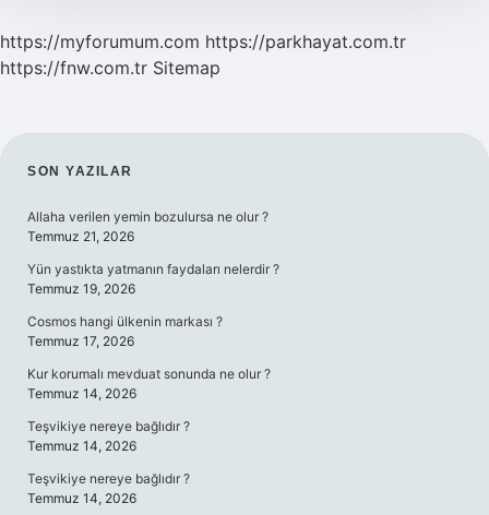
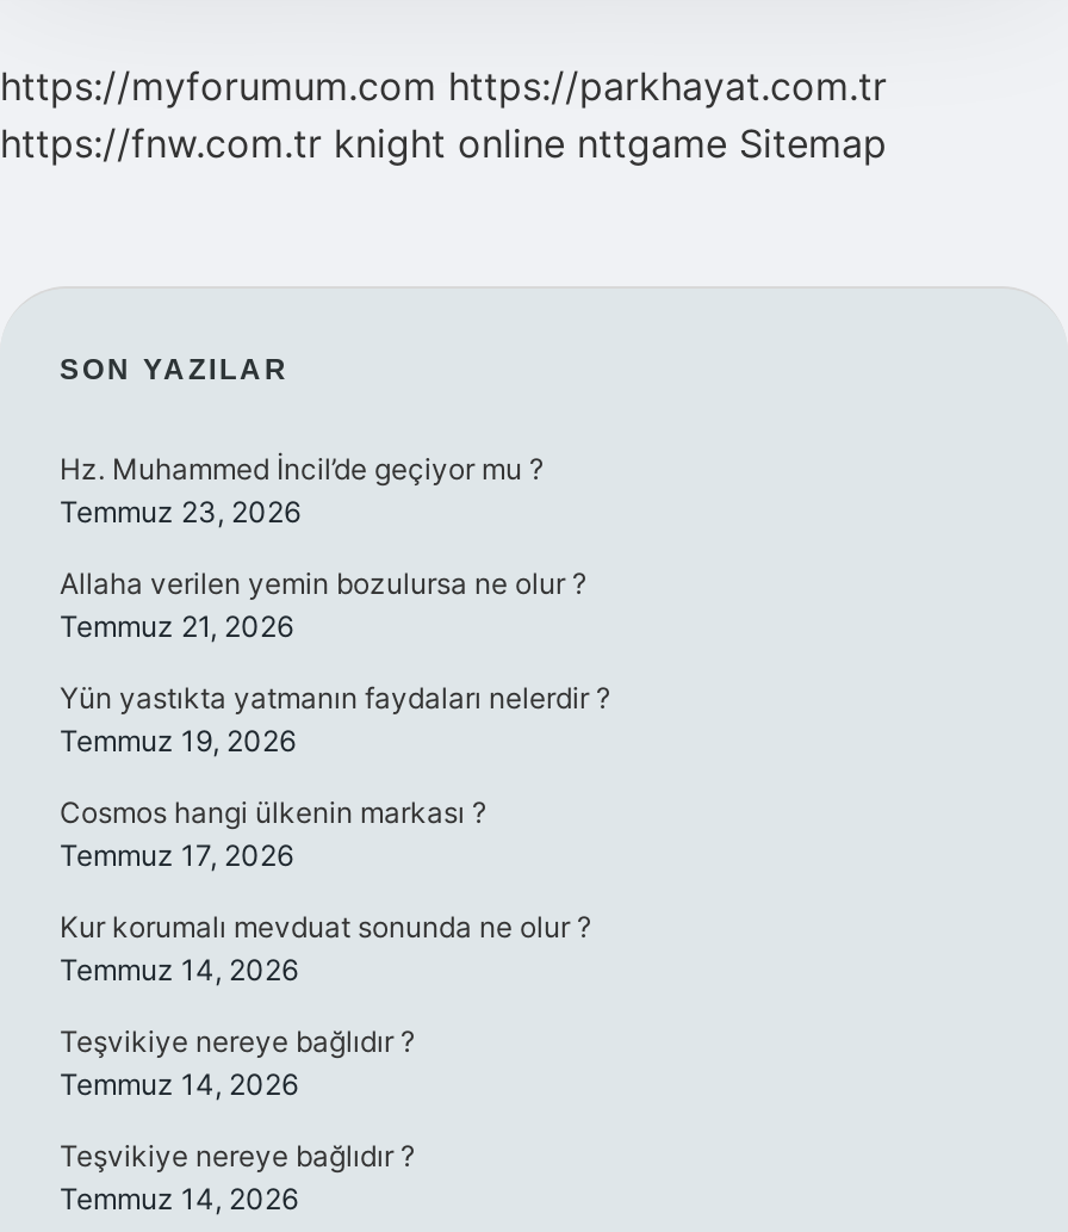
- https://fnw.com.tr Sitemap
+ https://fnw.com.tr knight online nttgame Sitemap

+ Hz. Muhammed İncil’de geçiyor mu ?
+ Temmuz 23, 2026
